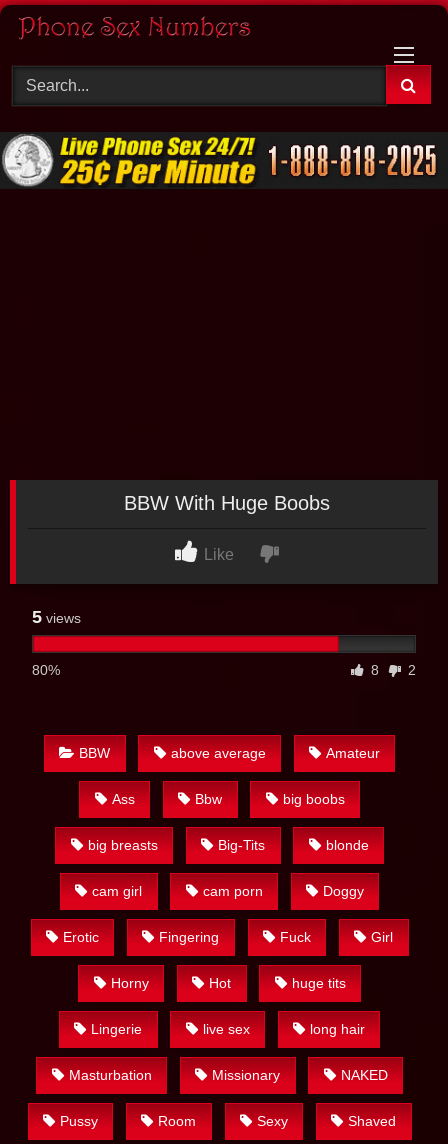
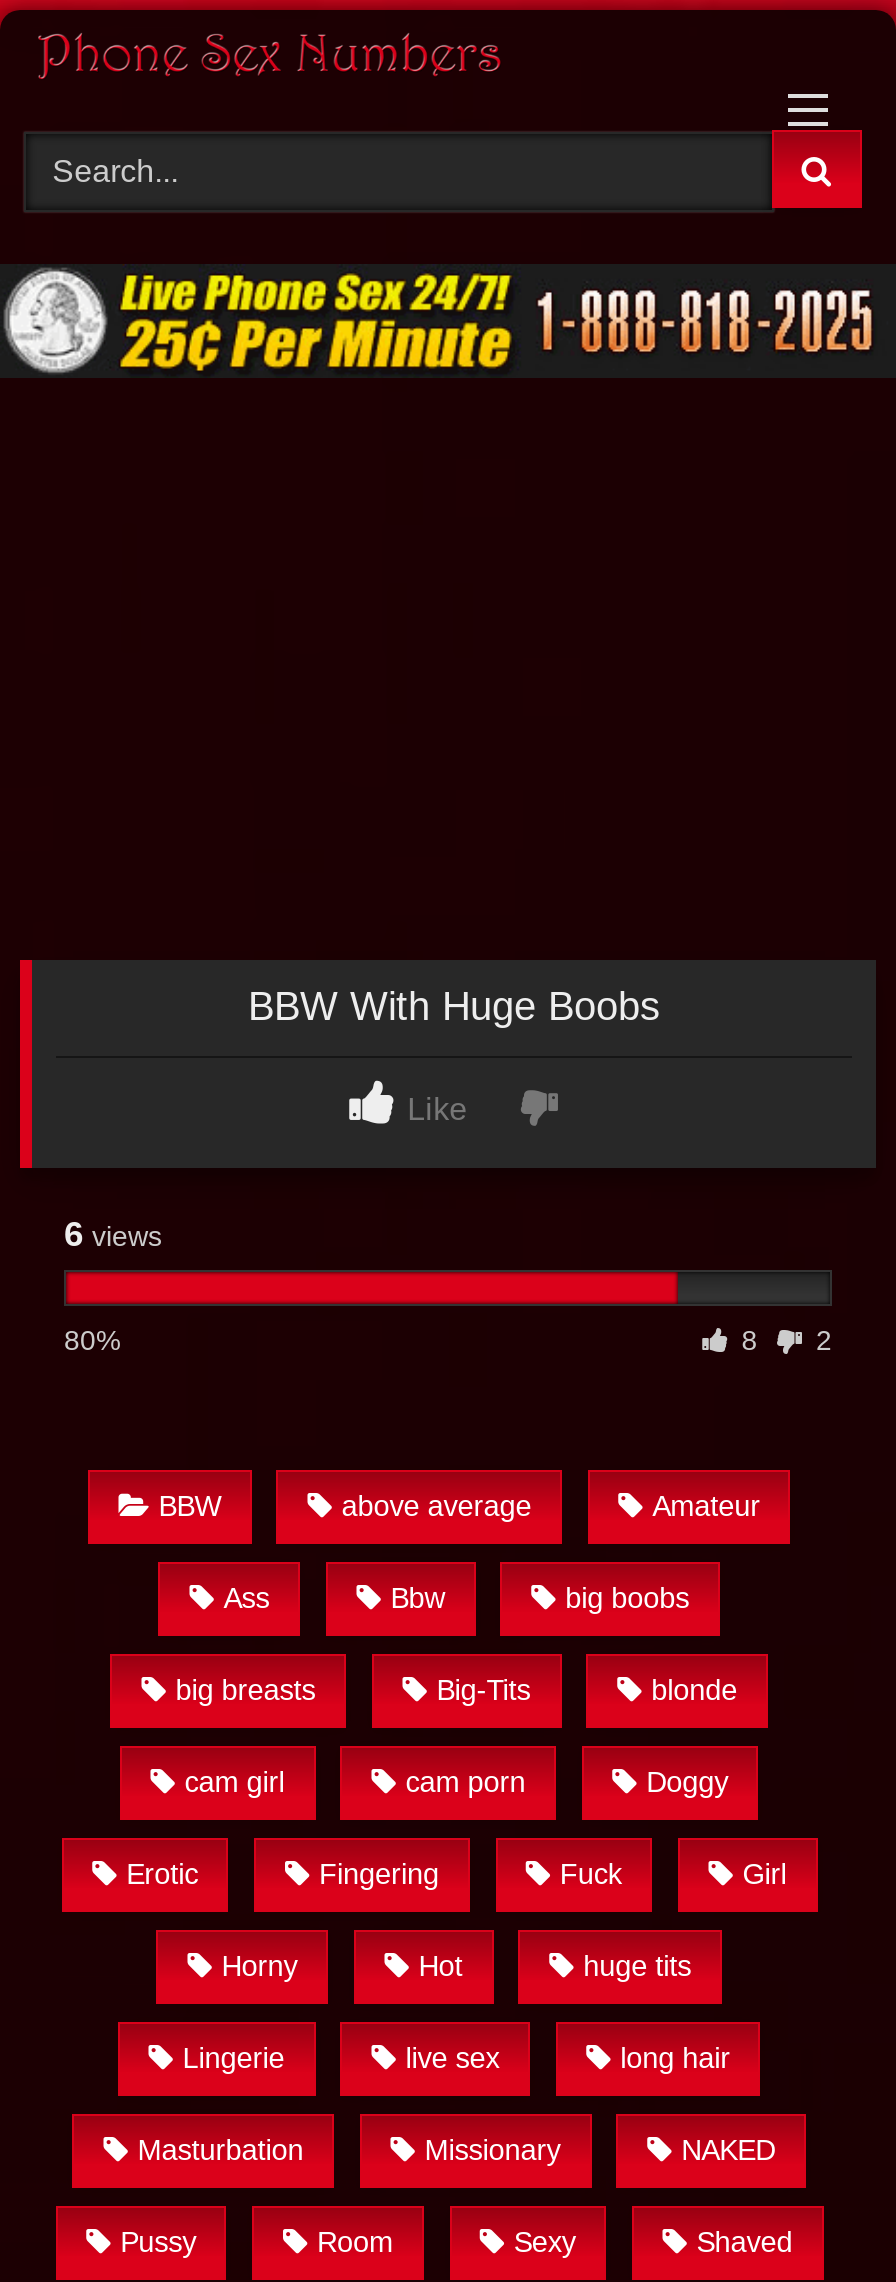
- 5 views
+ 6 views
